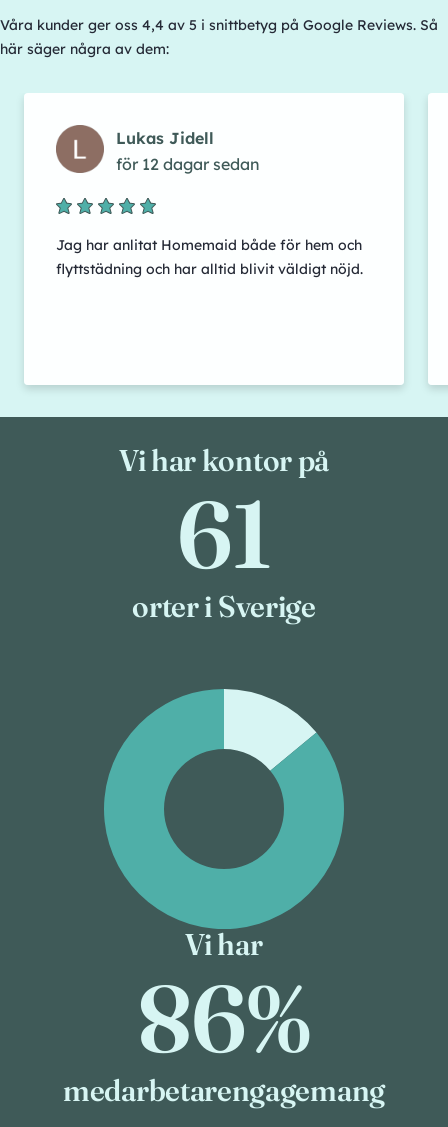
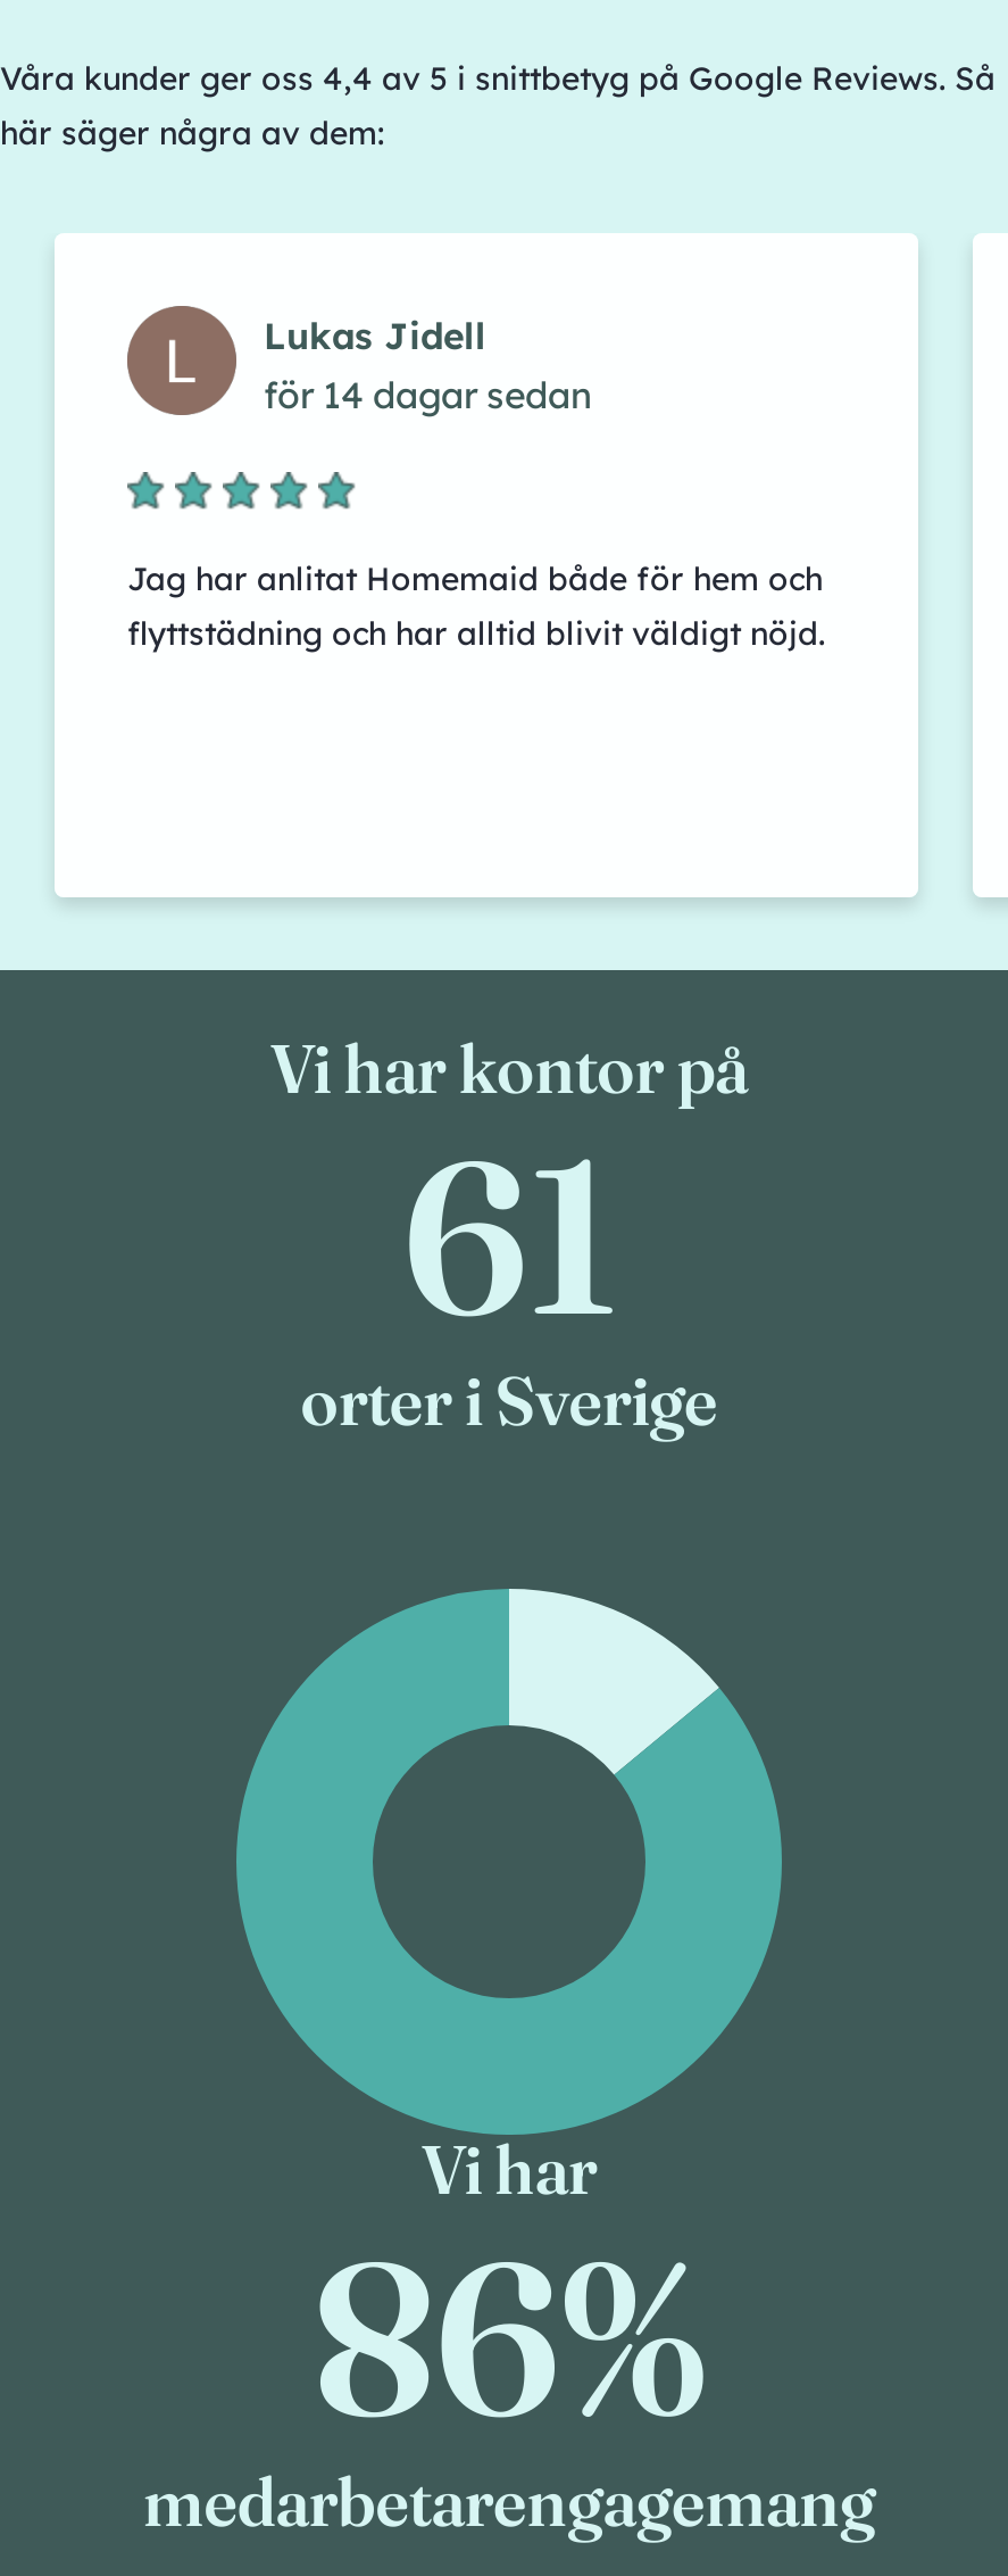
- för 12 dagar sedan
+ för 14 dagar sedan
